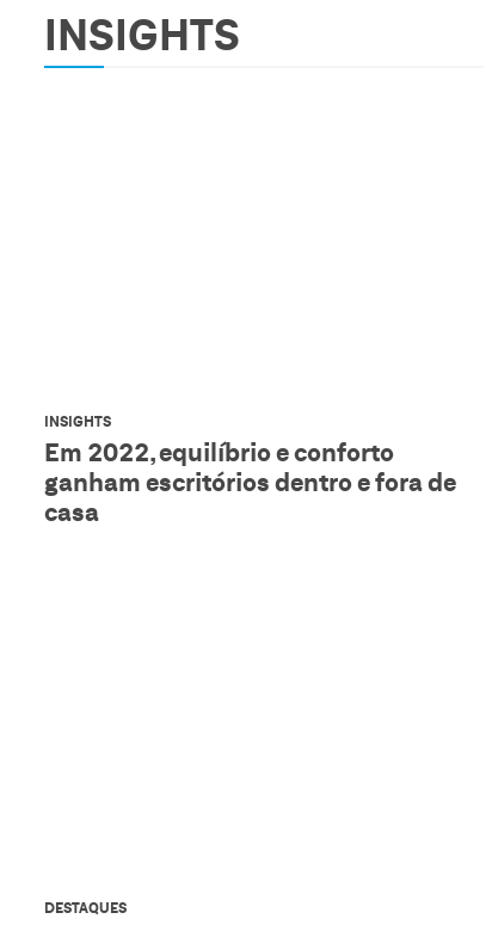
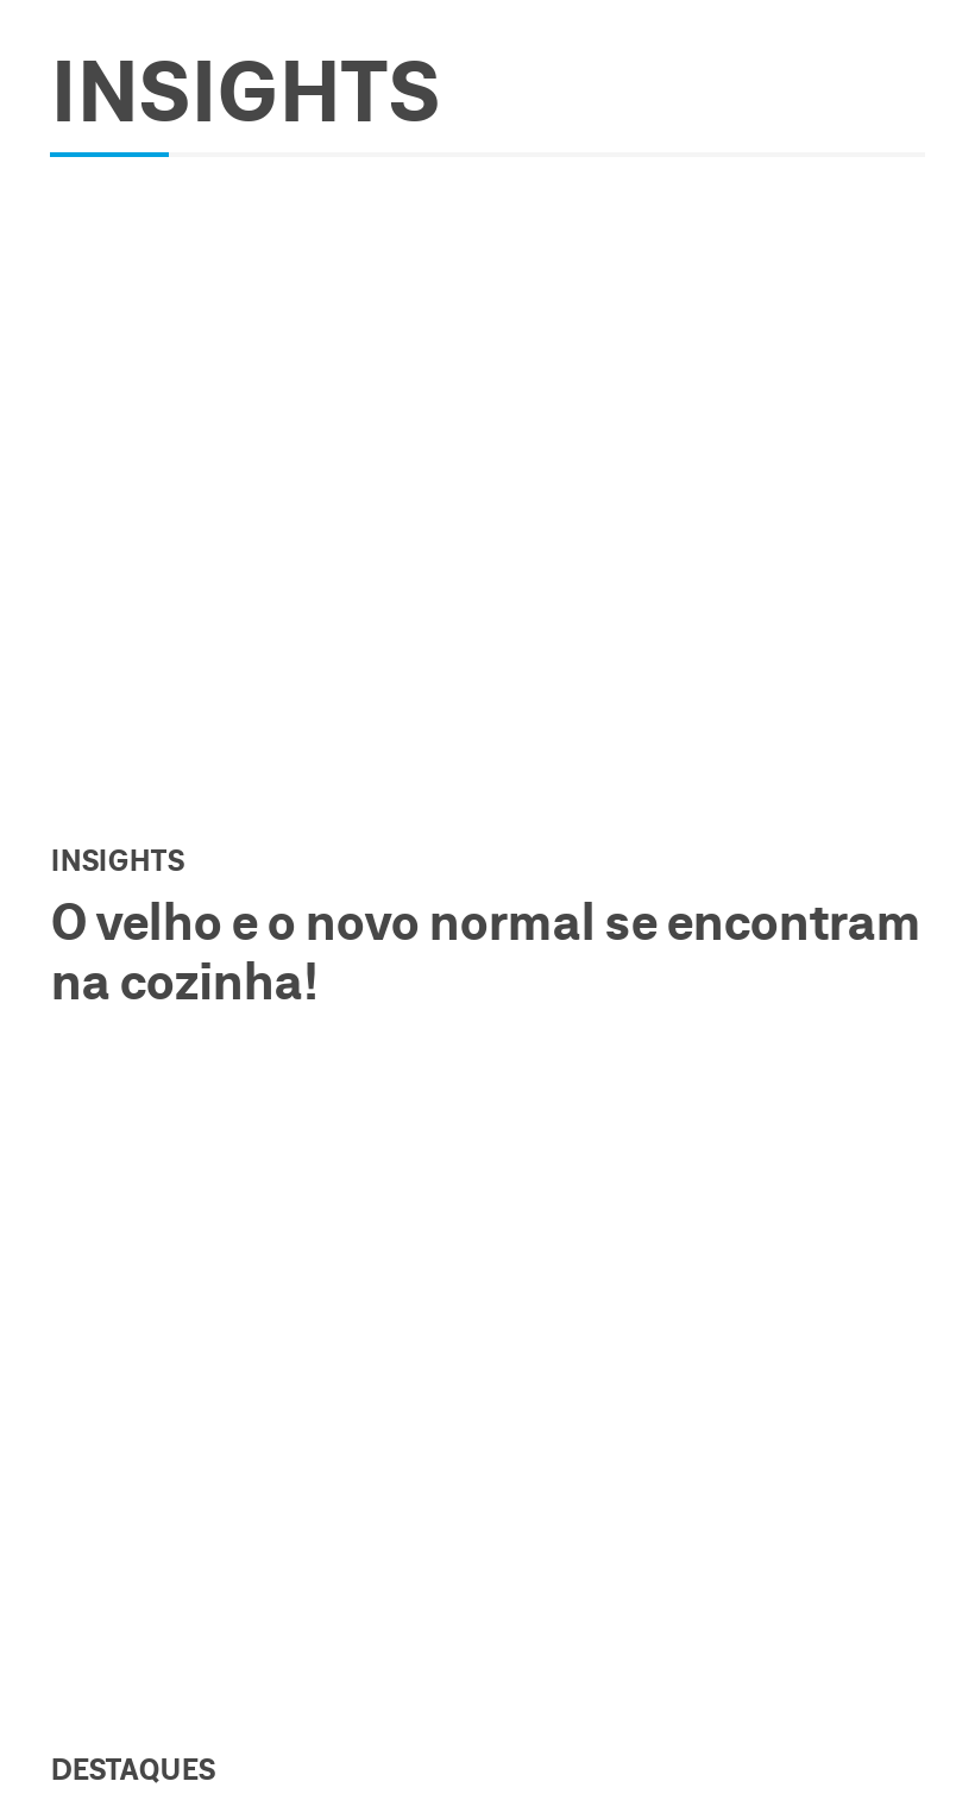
- Em 2022, equilíbrio e conforto
- ganham escritórios dentro e fora de
- casa
+ O velho e o novo normal se encontram
+ na cozinha!
